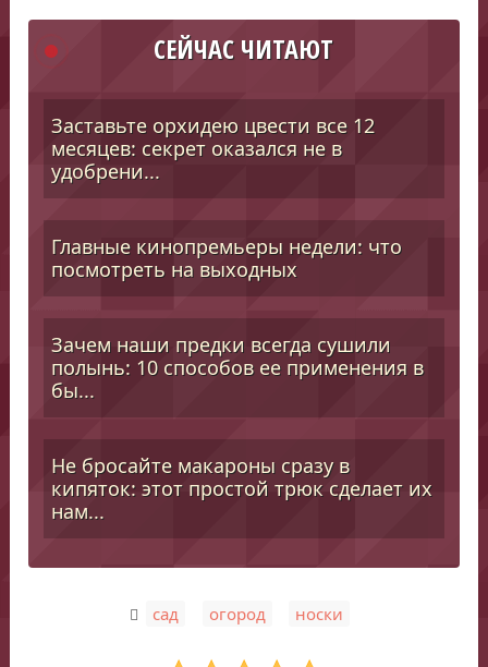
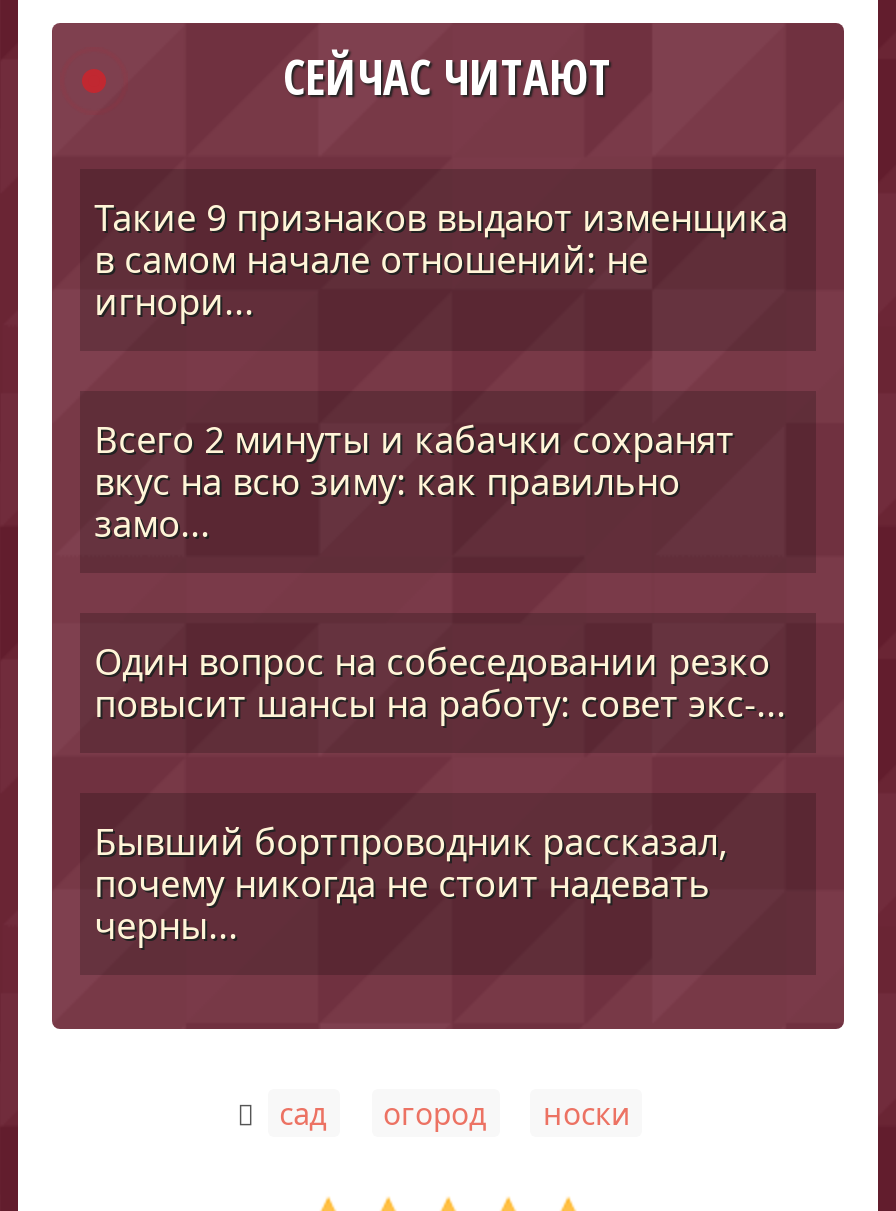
- Заставьте орхидею цвести все 12
- месяцев: секрет оказался не в
- удобрени...
+ Такие 9 признаков выдают изменщика
+ в самом начале отношений: не
+ игнори...

- Главные кинопремьеры недели: что
- посмотреть на выходных
+ Всего 2 минуты и кабачки сохранят
+ вкус на всю зиму: как правильно
+ замо...

- Зачем наши предки всегда сушили
- полынь: 10 способов ее применения в
- бы...
+ Один вопрос на собеседовании резко
+ повысит шансы на работу: совет экс-...

- Не бросайте макароны сразу в
- кипяток: этот простой трюк сделает их
- нам...
+ Бывший бортпроводник рассказал,
+ почему никогда не стоит надевать
+ черны...
